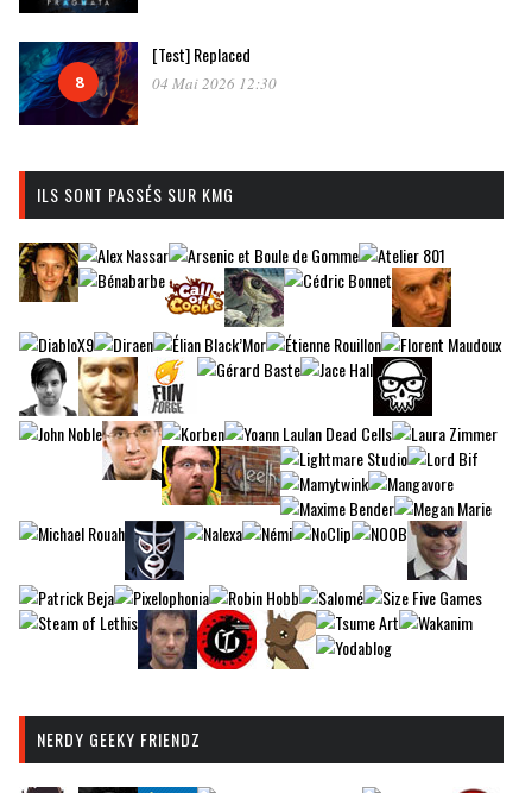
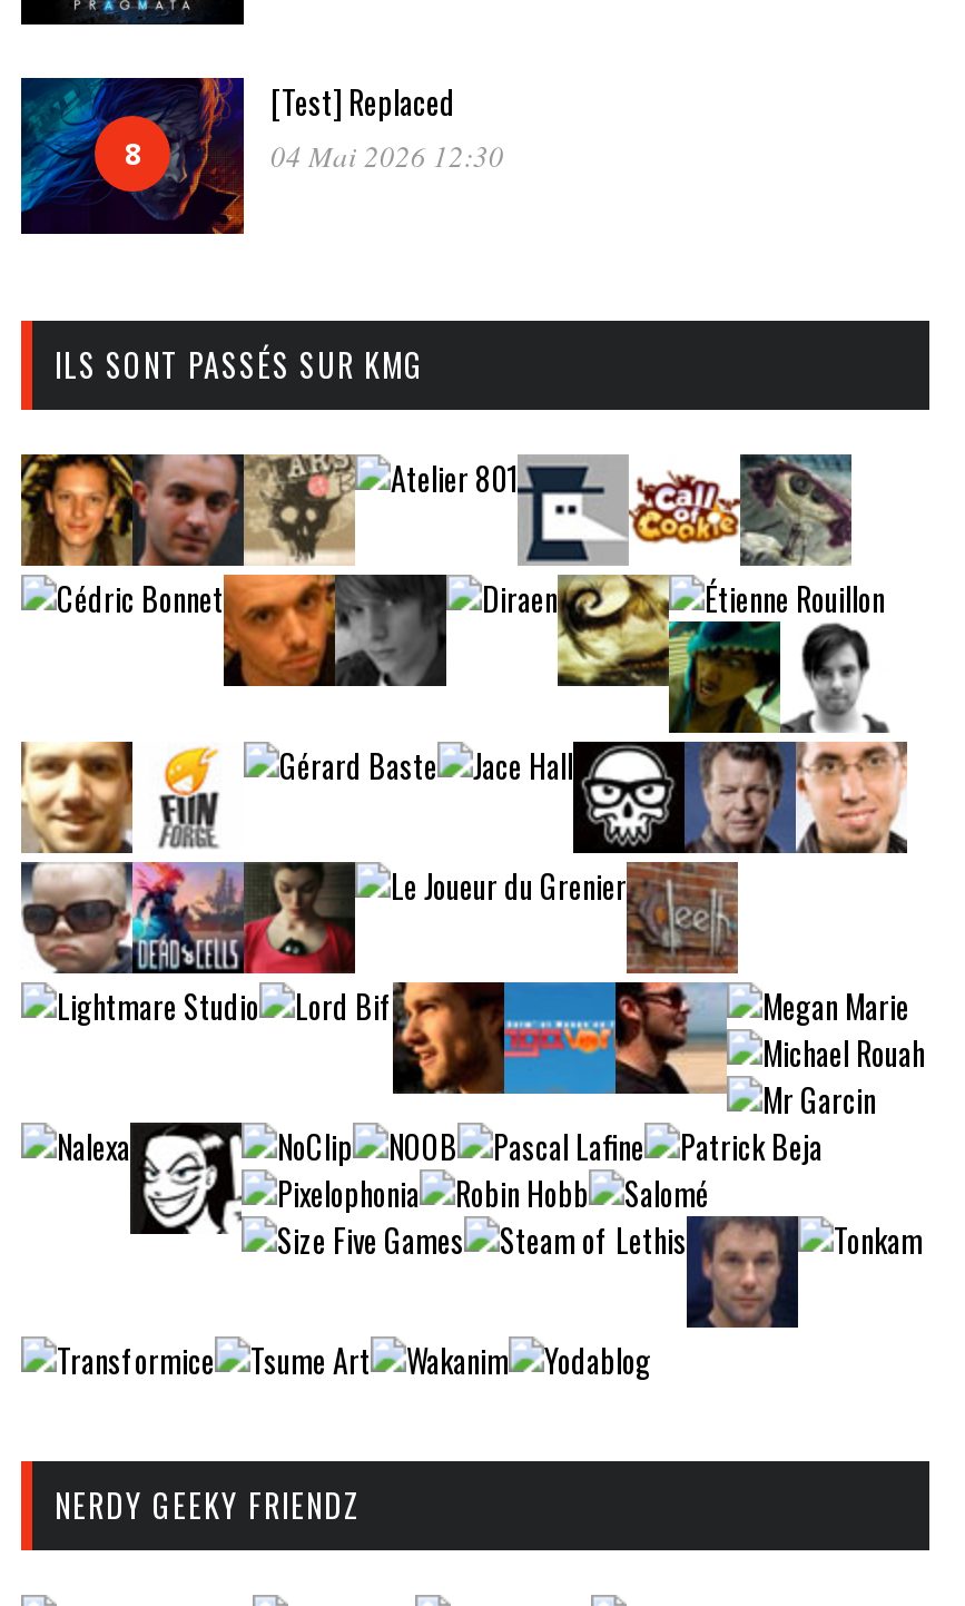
- [image]
+ [image]
